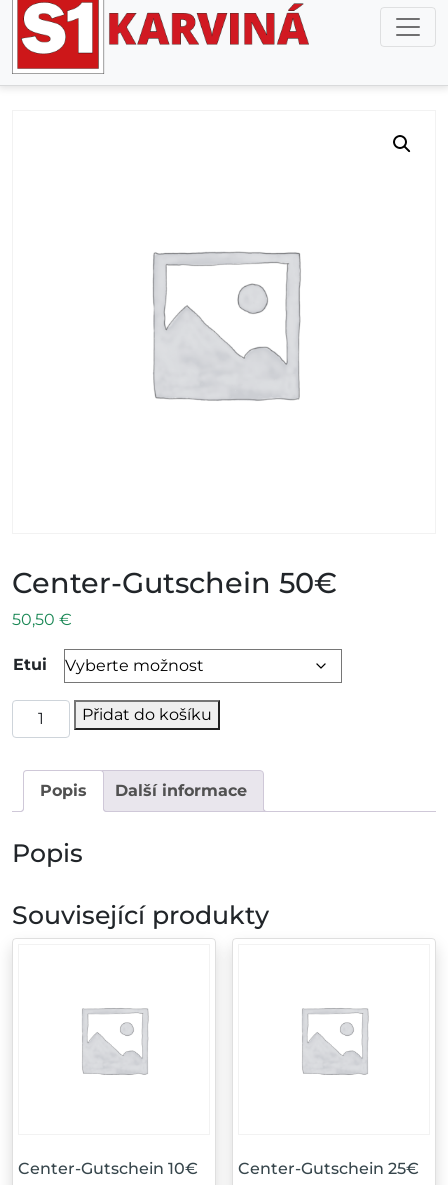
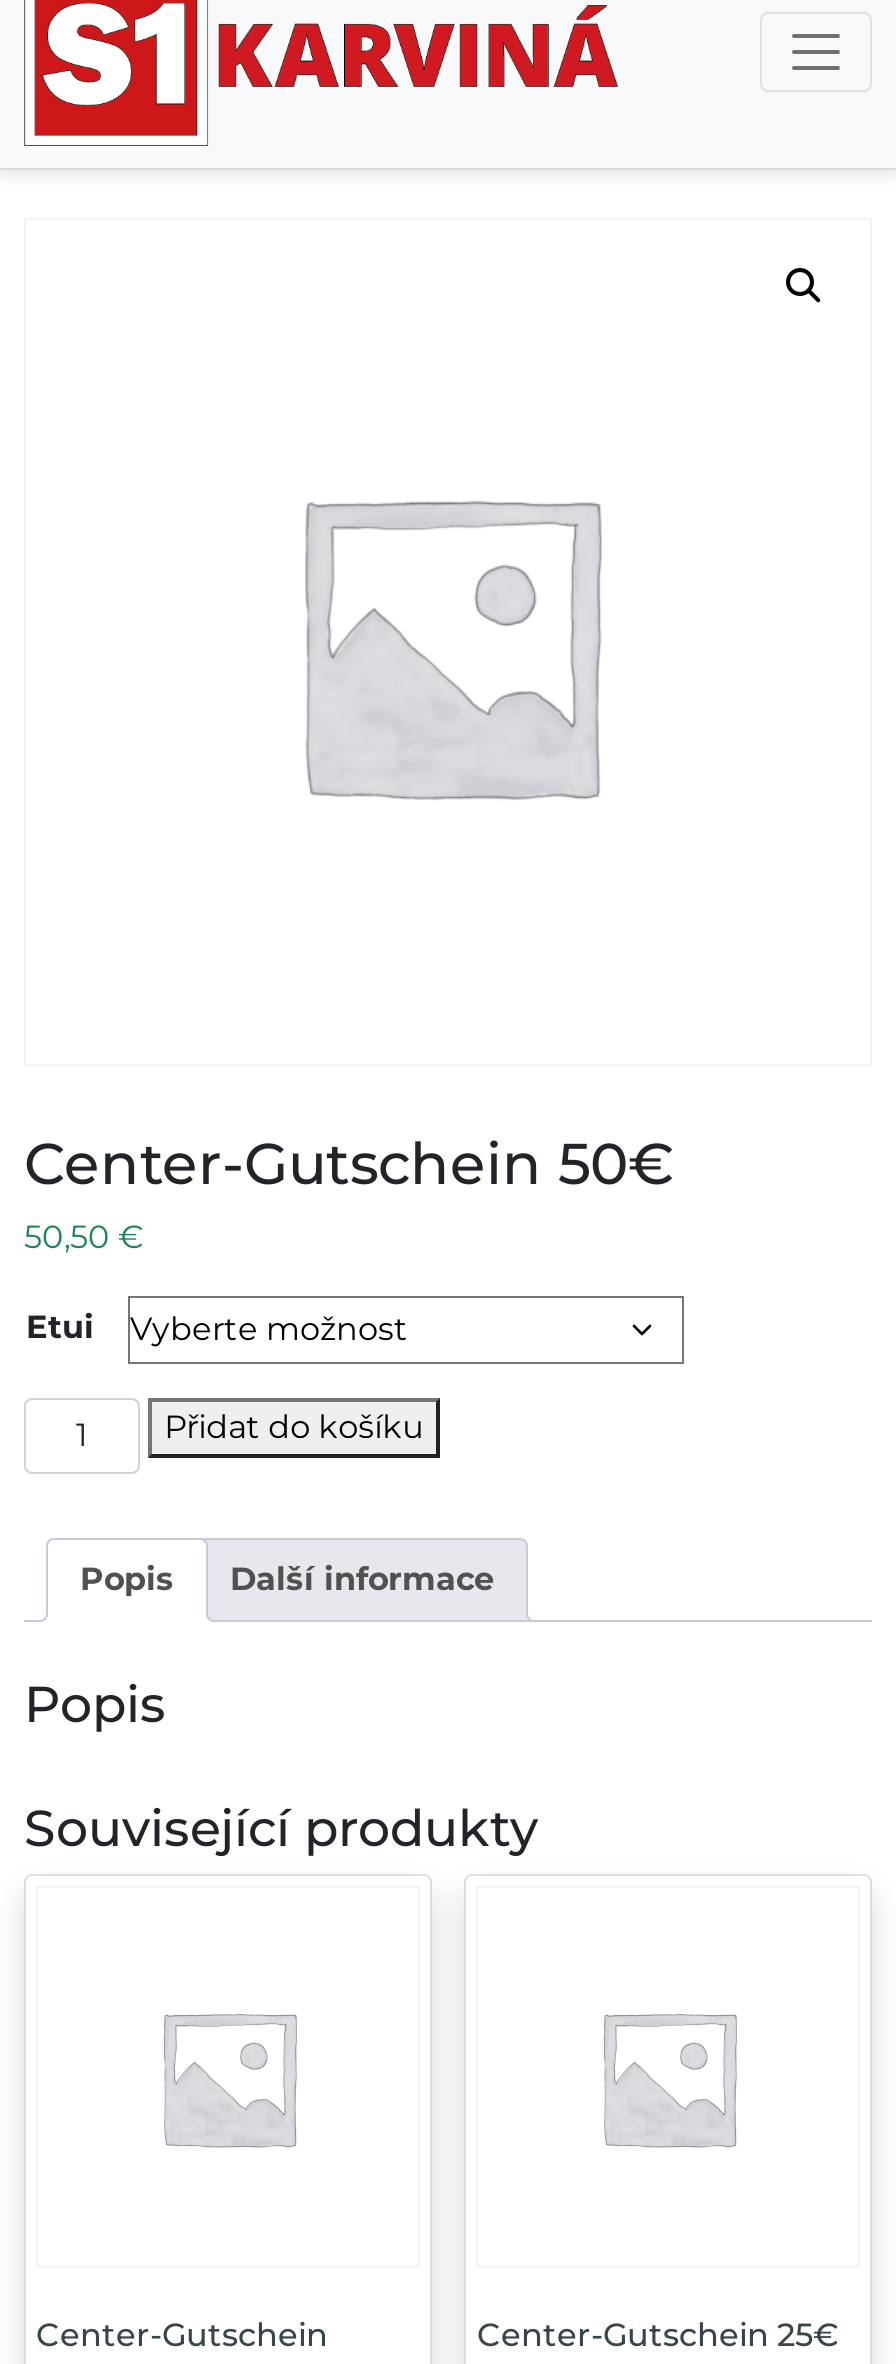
- Center-Gutschein 10€
+ Center-Gutschein
